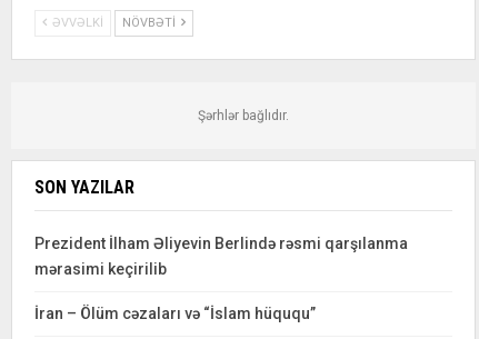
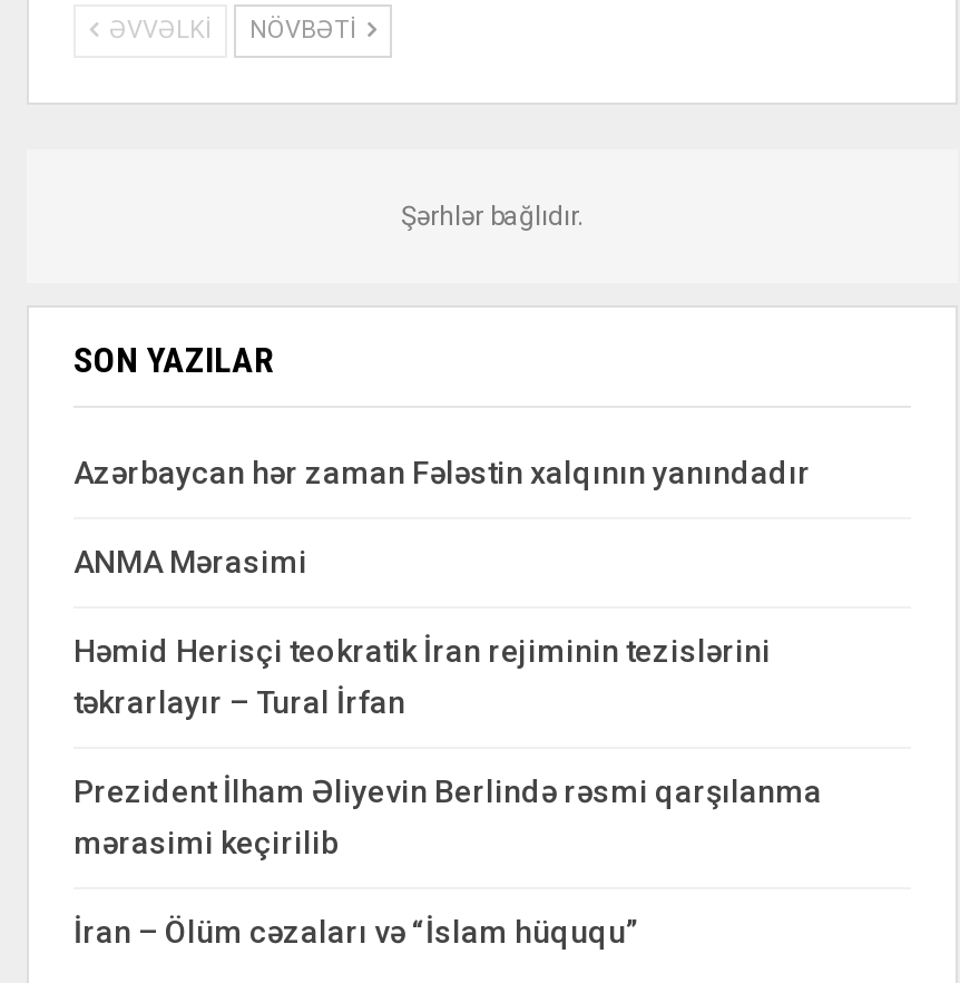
+ Azərbaycan hər zaman Fələstin xalqının yanındadır
+ ANMA Mərasimi
+ Həmid Herisçi teokratik İran rejiminin tezislərini
+ təkrarlayır – Tural İrfan
